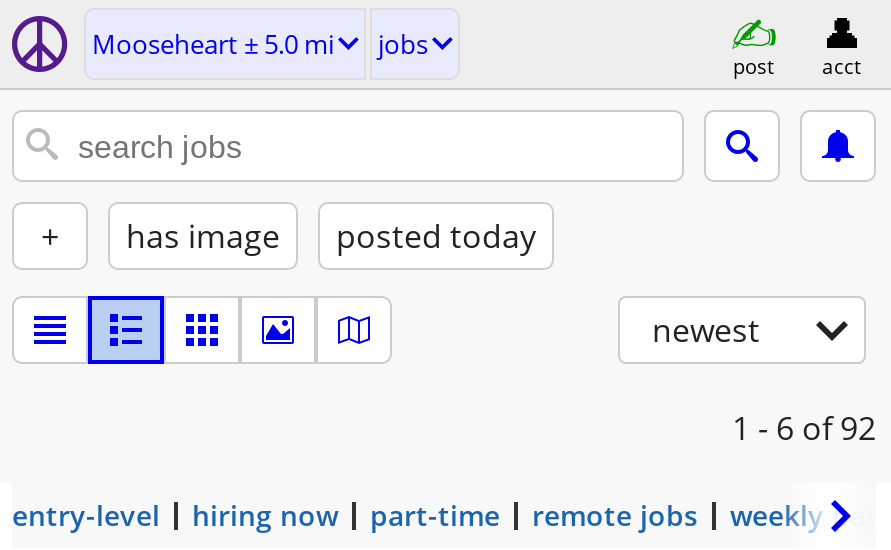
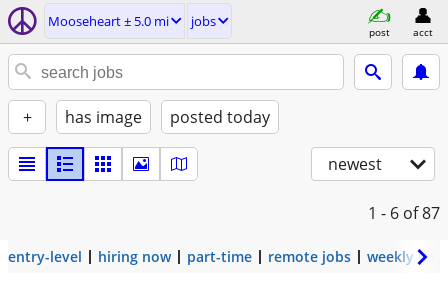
- 1 - 6 of 92
+ 1 - 6 of 87
